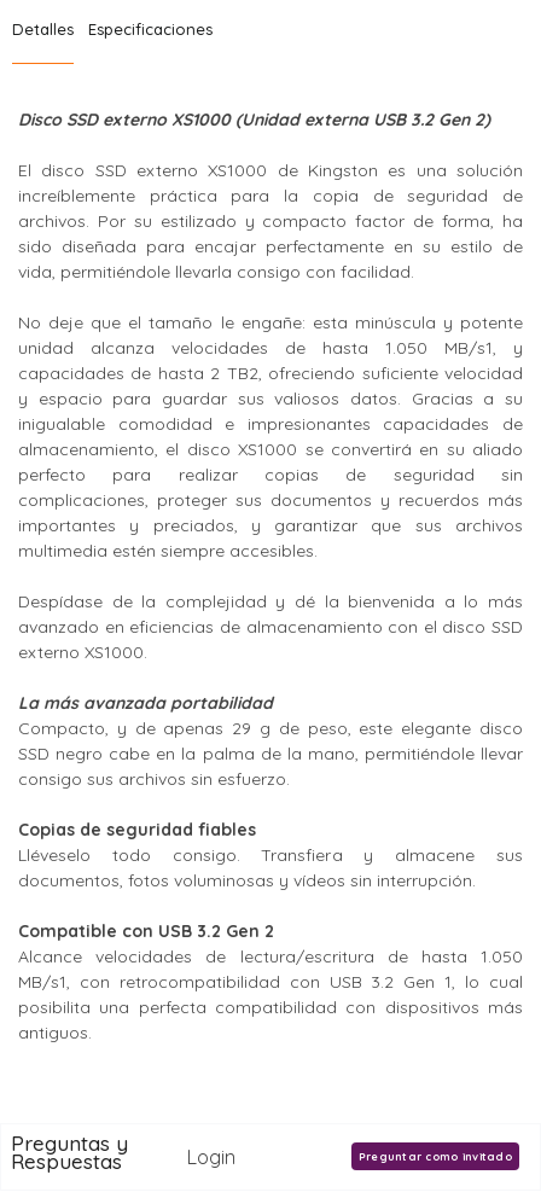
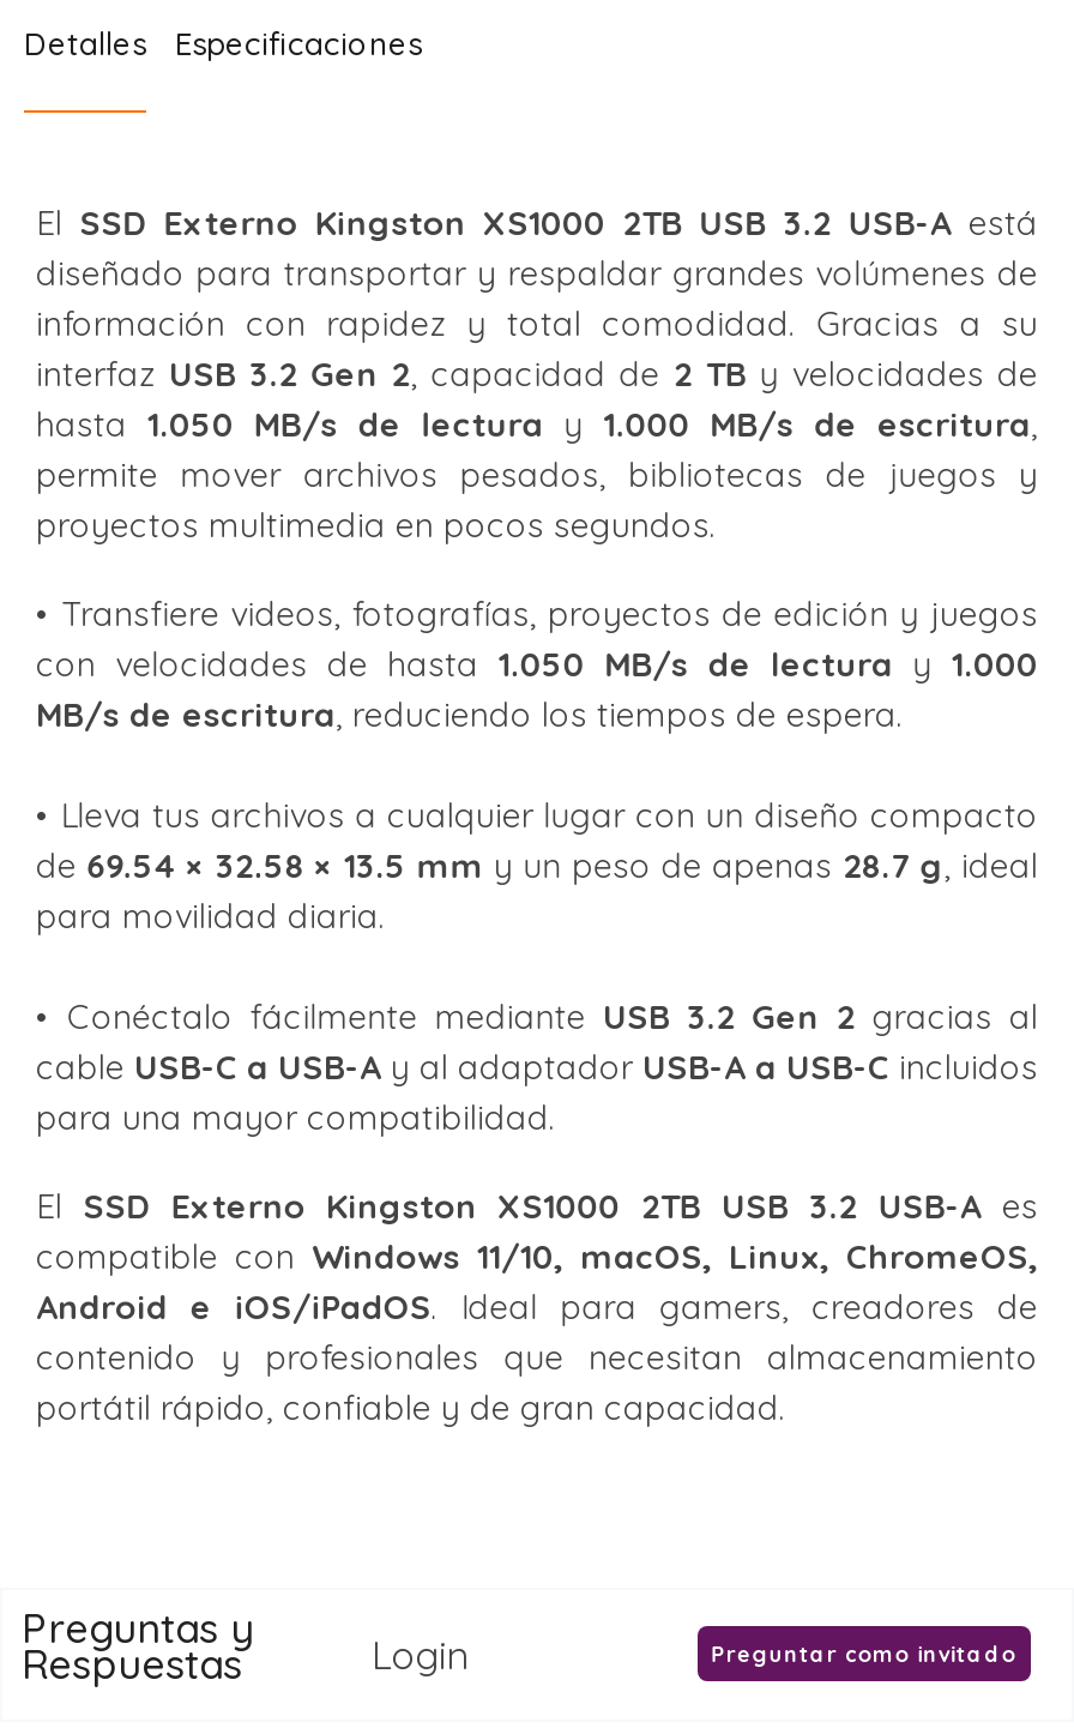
- Disco SSD externo XS1000 (Unidad externa USB 3.2 Gen 2)
- El disco SSD externo XS1000 de Kingston es una solución
- increíblemente práctica para la copia de seguridad de
- archivos. Por su estilizado y compacto factor de forma, ha
- sido diseñada para encajar perfectamente en su estilo de
- vida, permitiéndole llevarla consigo con facilidad.
- No deje que el tamaño le engañe: esta minúscula y potente
- unidad alcanza velocidades de hasta 1.050 MB/s1, y
- capacidades de hasta 2 TB2, ofreciendo suficiente velocidad
- y espacio para guardar sus valiosos datos. Gracias a su
- inigualable comodidad e impresionantes capacidades de
- almacenamiento, el disco XS1000 se convertirá en su aliado
- perfecto para realizar copias de seguridad sin
- complicaciones, proteger sus documentos y recuerdos más
- importantes y preciados, y garantizar que sus archivos
- multimedia estén siempre accesibles.
- Despídase de la complejidad y dé la bienvenida a lo más
- avanzado en eficiencias de almacenamiento con el disco SSD
- externo XS1000.
- La más avanzada portabilidad
- Compacto, y de apenas 29 g de peso, este elegante disco
- SSD negro cabe en la palma de la mano, permitiéndole llevar
- consigo sus archivos sin esfuerzo.
- Copias de seguridad fiables
- Lléveselo todo consigo. Transfiera y almacene sus
- documentos, fotos voluminosas y vídeos sin interrupción.
- Compatible con USB 3.2 Gen 2
- Alcance velocidades de lectura/escritura de hasta 1.050
- MB/s1, con retrocompatibilidad con USB 3.2 Gen 1, lo cual
- posibilita una perfecta compatibilidad con dispositivos más
- antiguos.
+ El SSD Externo Kingston XS1000 2TB USB 3.2 USB-A está
+ diseñado para transportar y respaldar grandes volúmenes de
+ información con rapidez y total comodidad. Gracias a su
+ interfaz USB 3.2 Gen 2, capacidad de 2 TB y velocidades de
+ hasta 1.050 MB/s de lectura y 1.000 MB/s de escritura,
+ permite mover archivos pesados, bibliotecas de juegos y
+ proyectos multimedia en pocos segundos.
+ • Transfiere videos, fotografías, proyectos de edición y juegos
+ con velocidades de hasta 1.050 MB/s de lectura y 1.000
+ MB/s de escritura, reduciendo los tiempos de espera.
+ • Lleva tus archivos a cualquier lugar con un diseño compacto
+ de 69.54 × 32.58 × 13.5 mm y un peso de apenas 28.7 g, ideal
+ para movilidad diaria.
+ • Conéctalo fácilmente mediante USB 3.2 Gen 2 gracias al
+ cable USB-C a USB-A y al adaptador USB-A a USB-C incluidos
+ para una mayor compatibilidad.
+ El SSD Externo Kingston XS1000 2TB USB 3.2 USB-A es
+ compatible con Windows 11/10, macOS, Linux, ChromeOS,
+ Android e iOS/iPadOS. Ideal para gamers, creadores de
+ contenido y profesionales que necesitan almacenamiento
+ portátil rápido, confiable y de gran capacidad.
